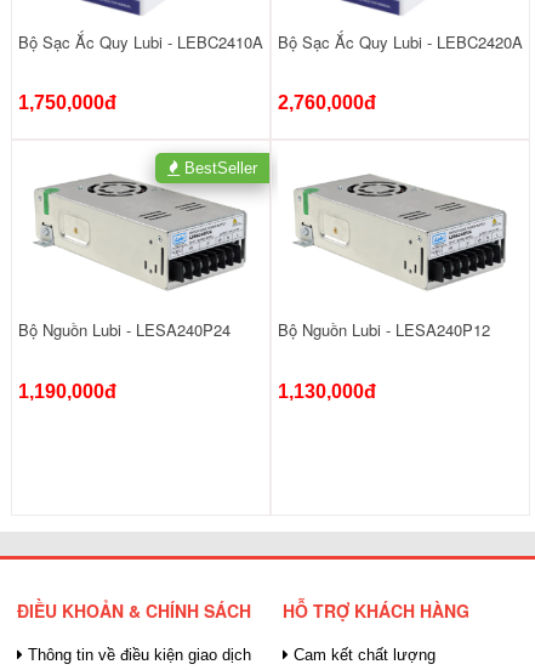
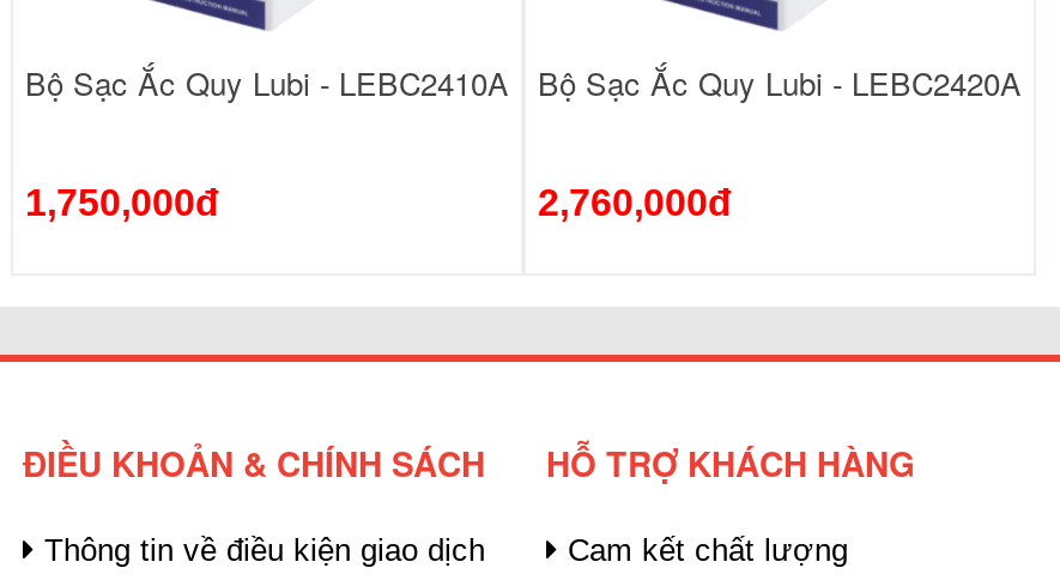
- [image]
- BestSeller

- [image]
- Bộ Nguồn Lubi - LESA240P12
- 1,130,000đ

- Bộ Nguồn Lubi - LESA240P24
- 1,190,000đ
